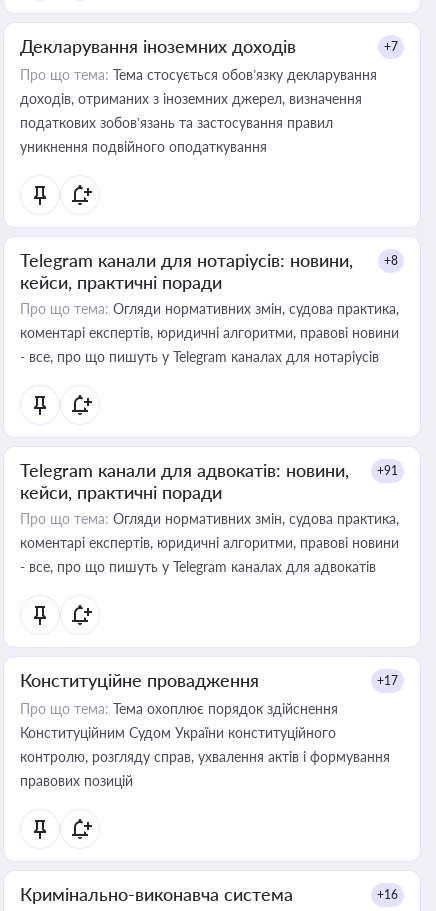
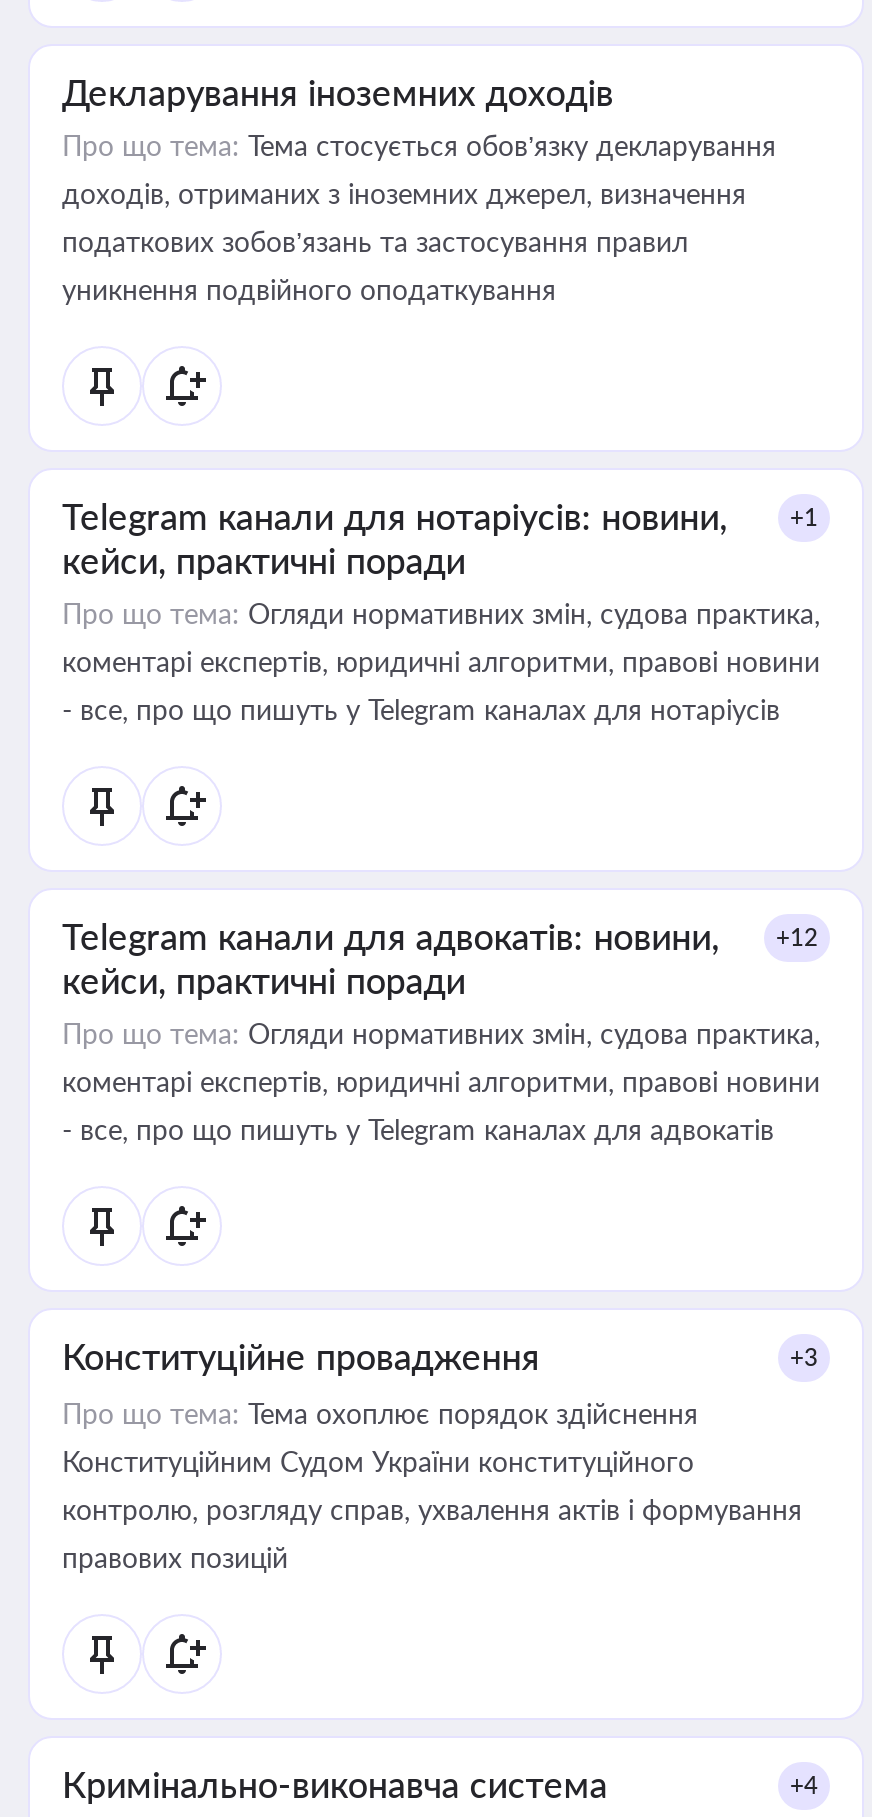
- +7

- +8
+ +1

- Telegram канали для адвокатів: новини, +91
+ Telegram канали для адвокатів: новини, +12

- +17
+ +3

- +16
+ +4
